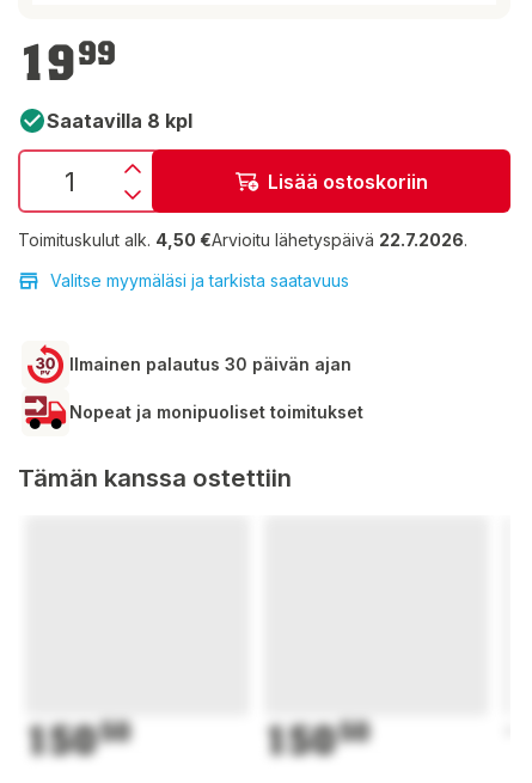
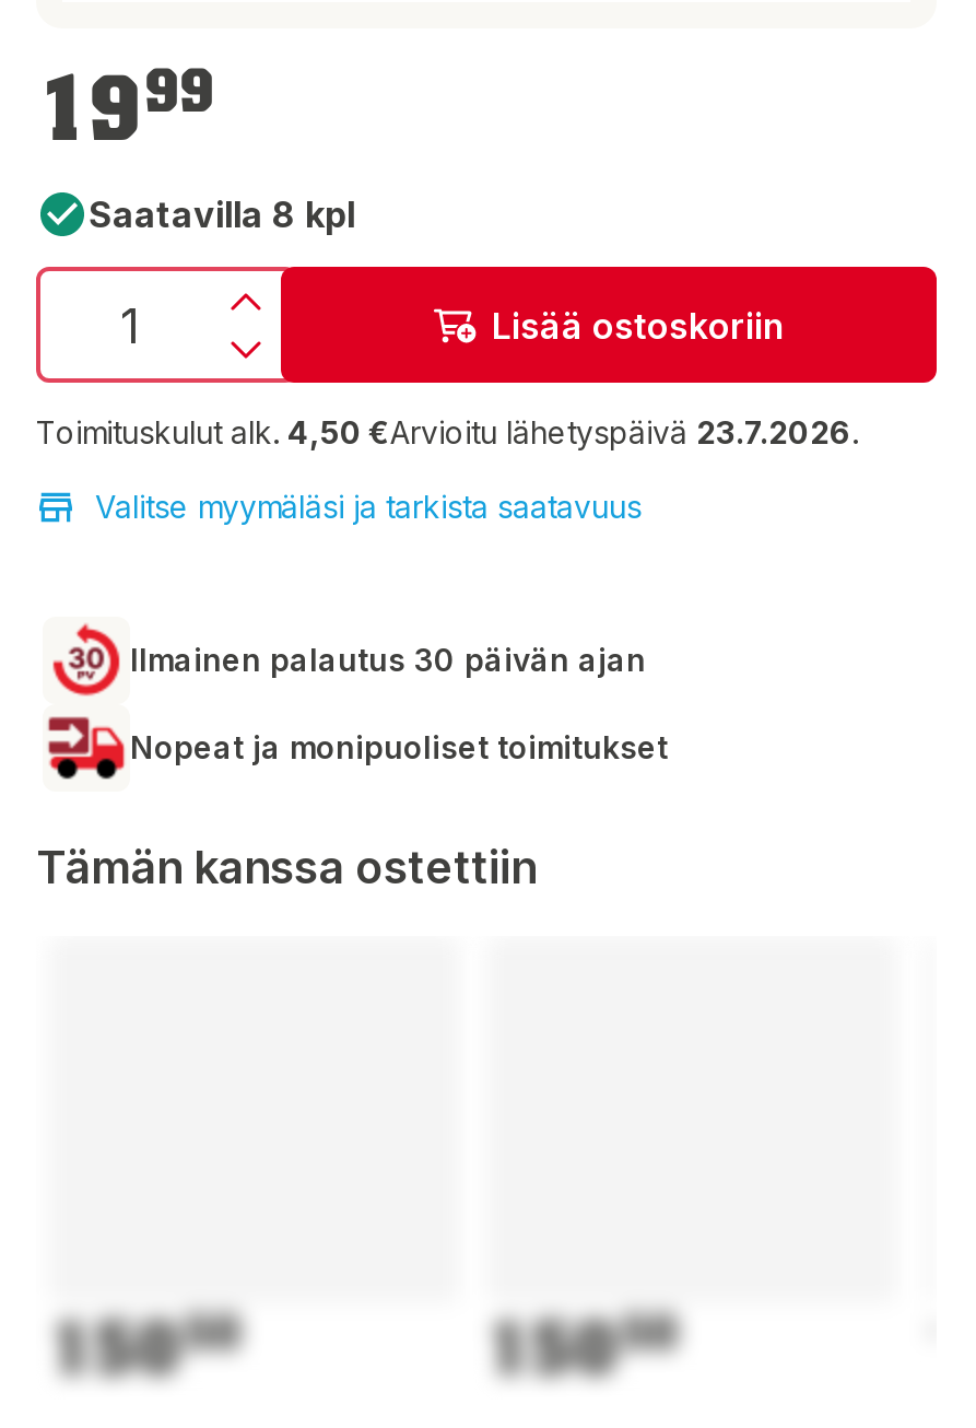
- Toimituskulut alk. 4,50 €Arvioitu lähetyspäivä 22.7.2026.
+ Toimituskulut alk. 4,50 €Arvioitu lähetyspäivä 23.7.2026.
